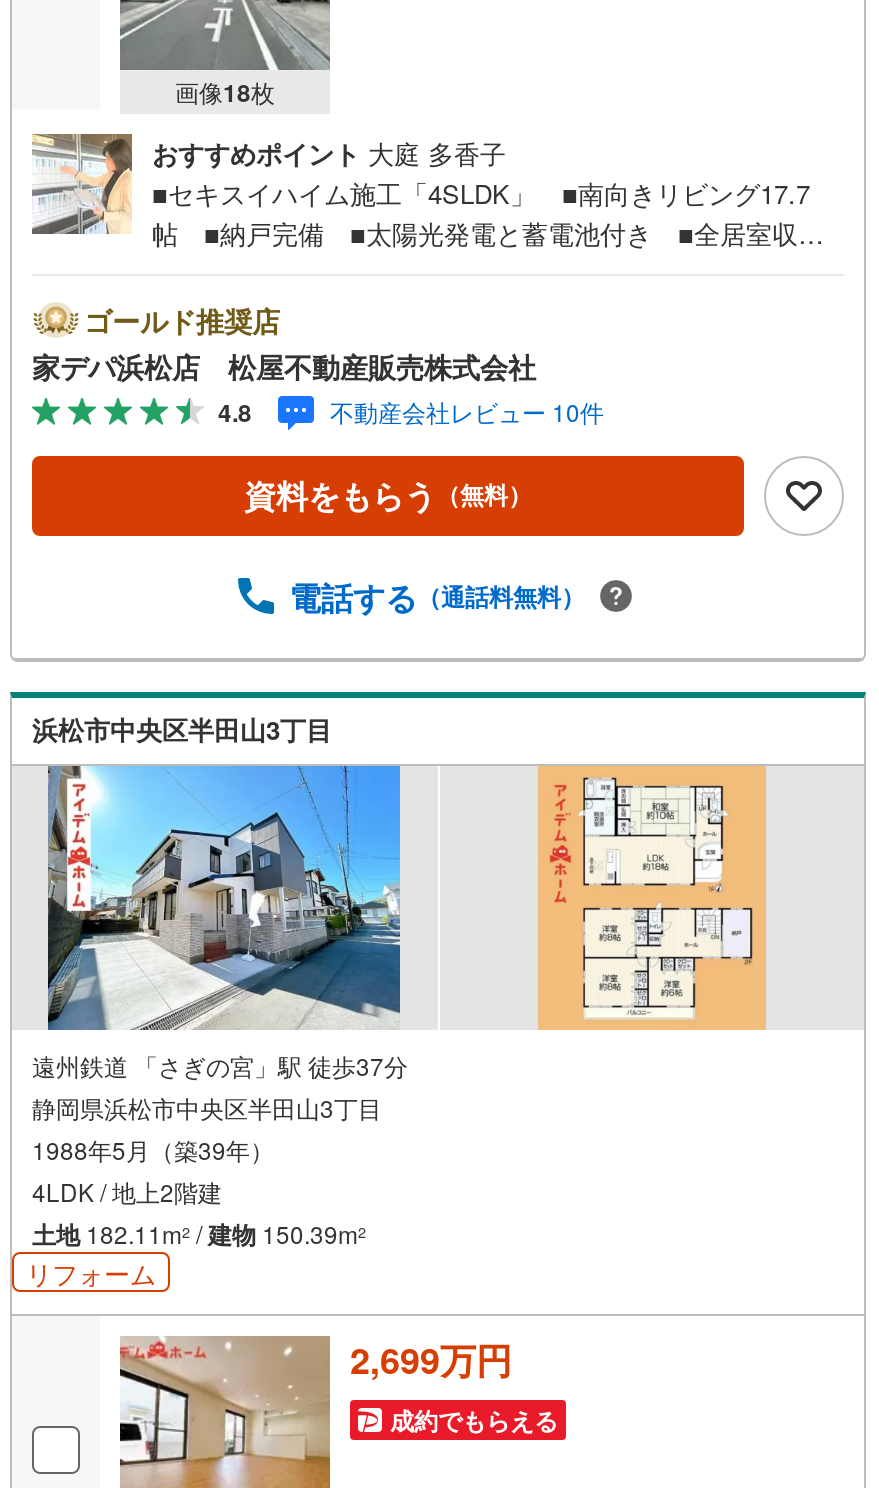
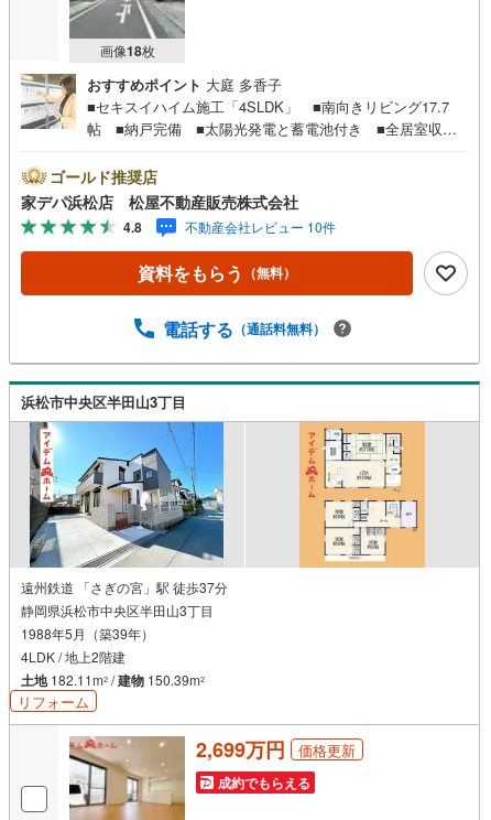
+ 価格更新
